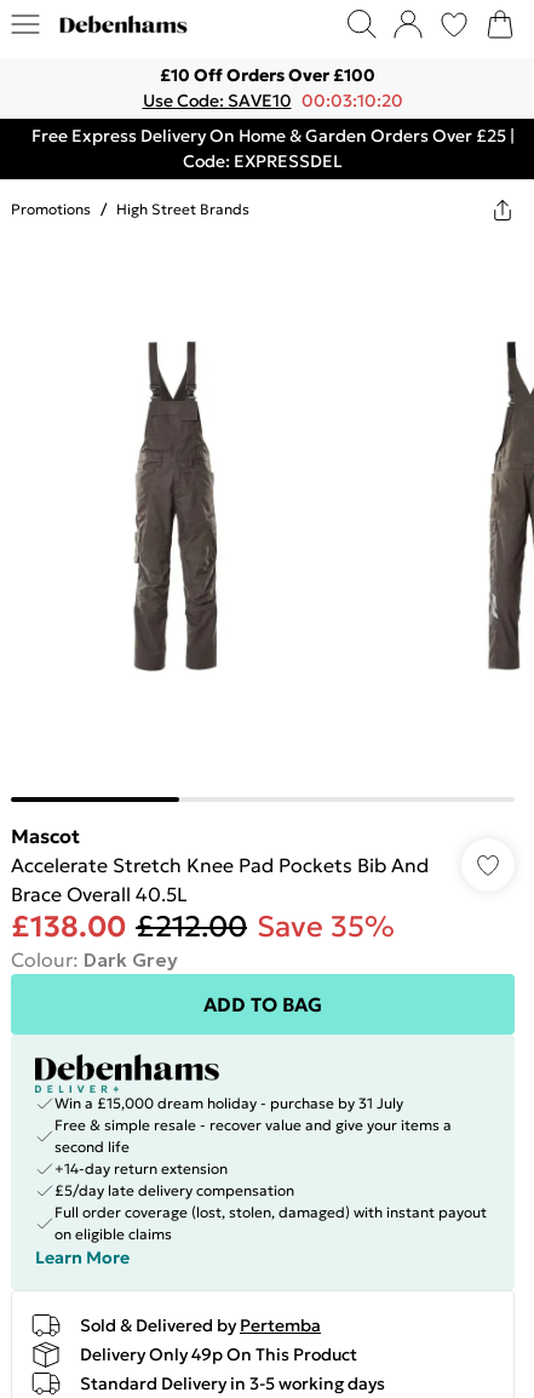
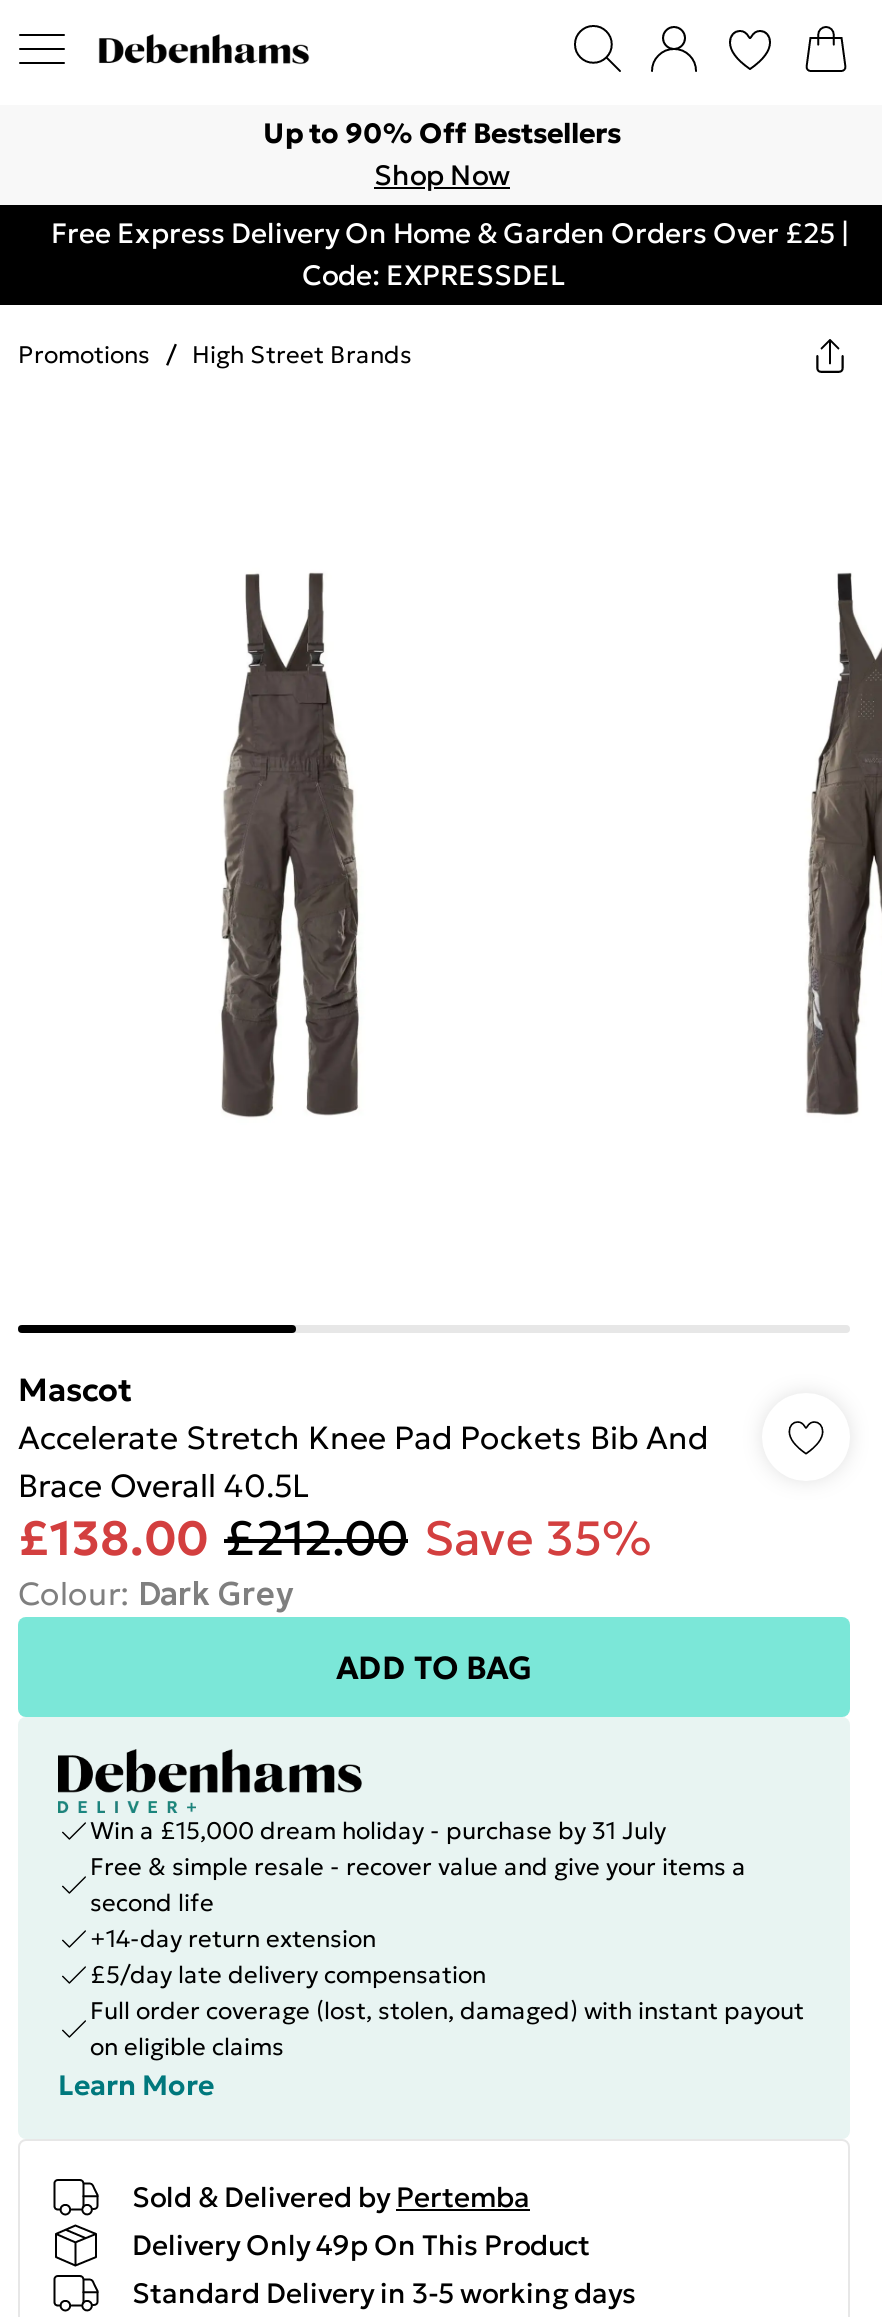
- £10 Off Orders Over £100
- Use Code: SAVE10 00:03:10:20
+ Up to 90% Off Bestsellers
+ Shop Now
